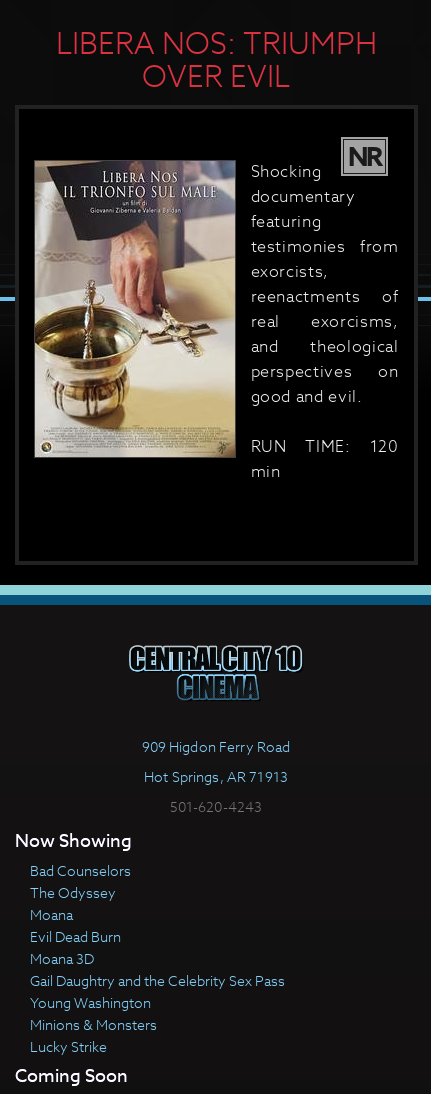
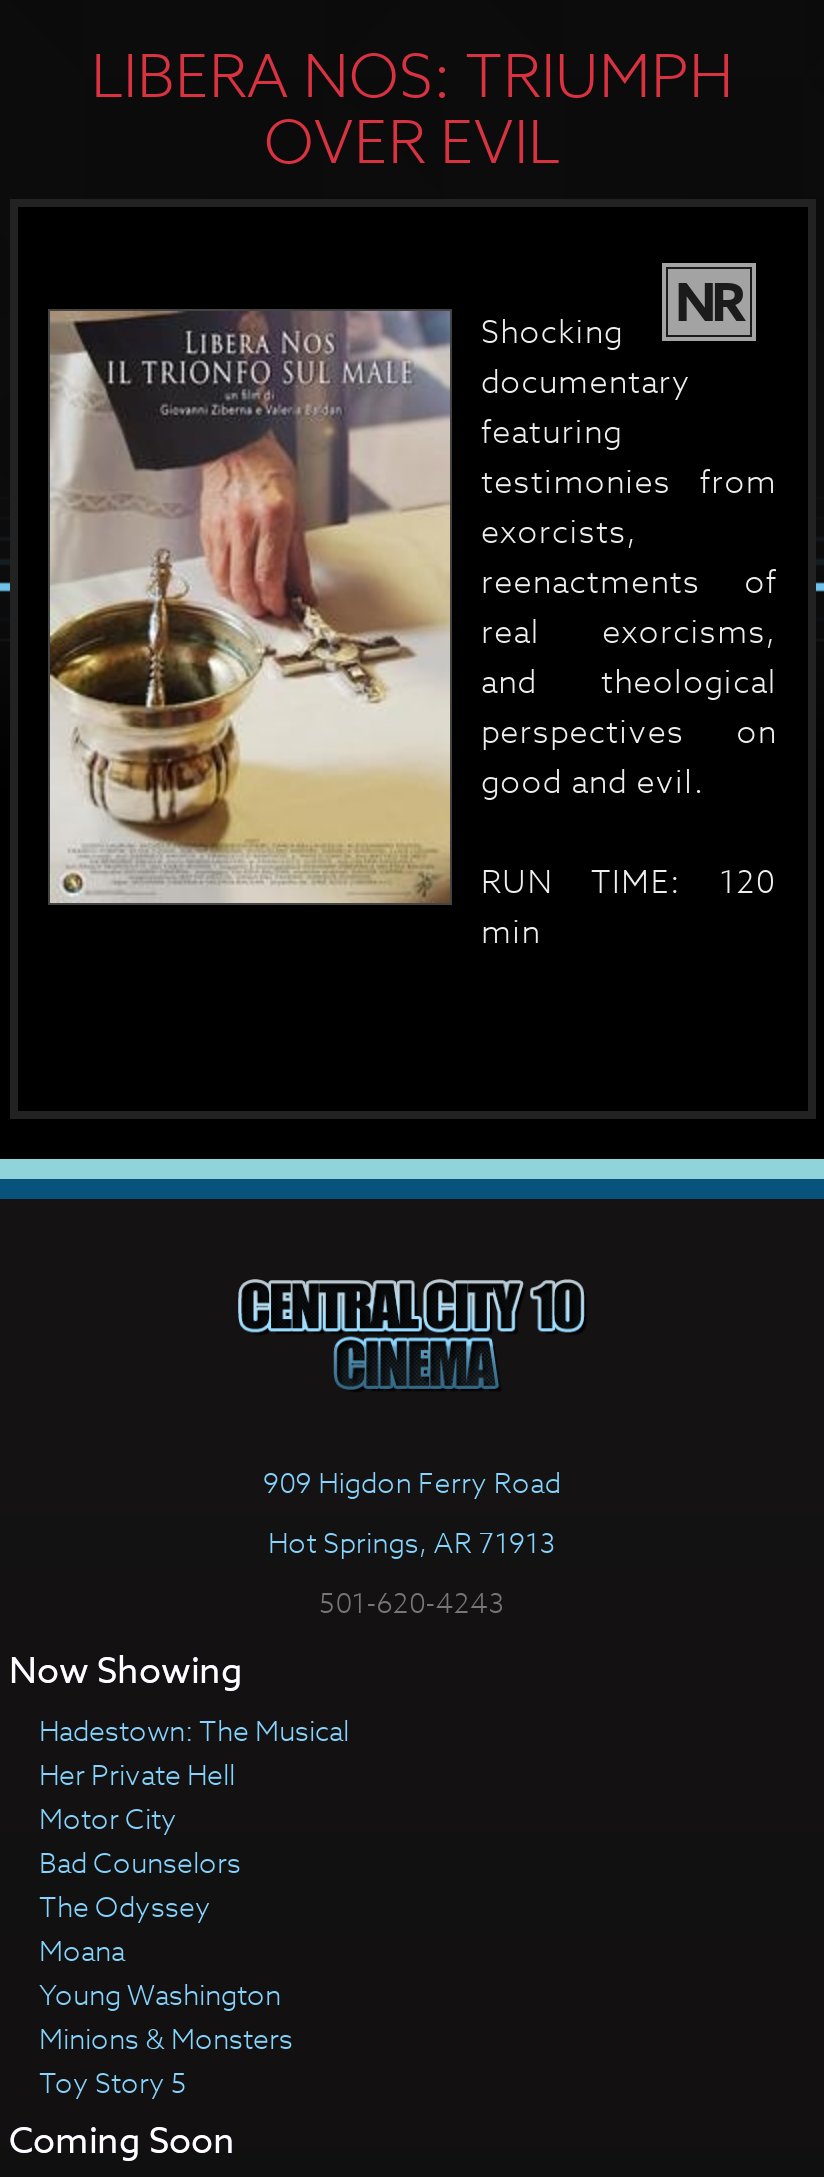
+ Hadestown: The Musical
+ Her Private Hell
+ Motor City

moved down: Bad Counselors | The Odyssey | Moana

- Evil Dead Burn
- Moana 3D
- Gail Daughtry and the Celebrity Sex Pass

- Lucky Strike
+ Toy Story 5
